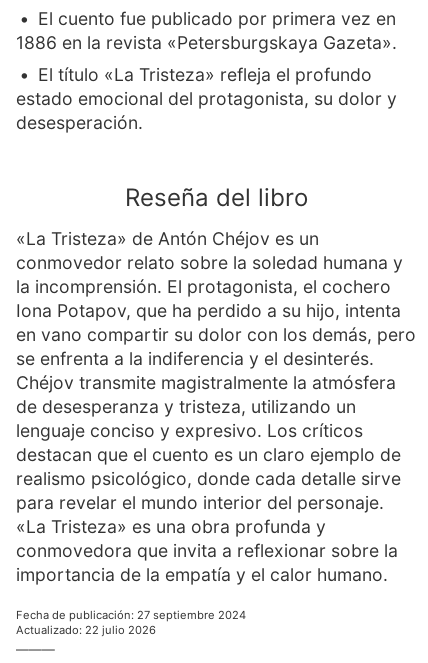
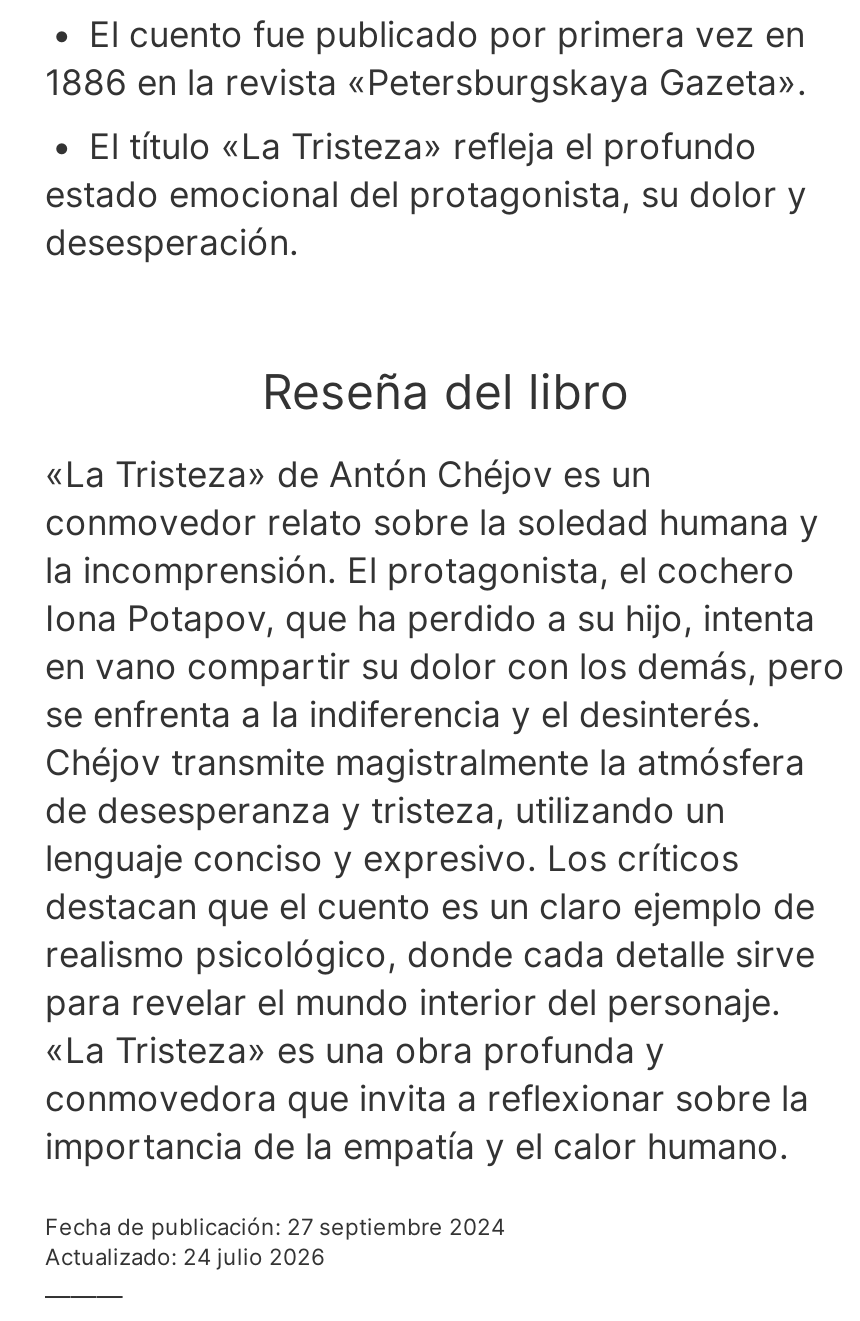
- Actualizado: 22 julio 2026
+ Actualizado: 24 julio 2026
